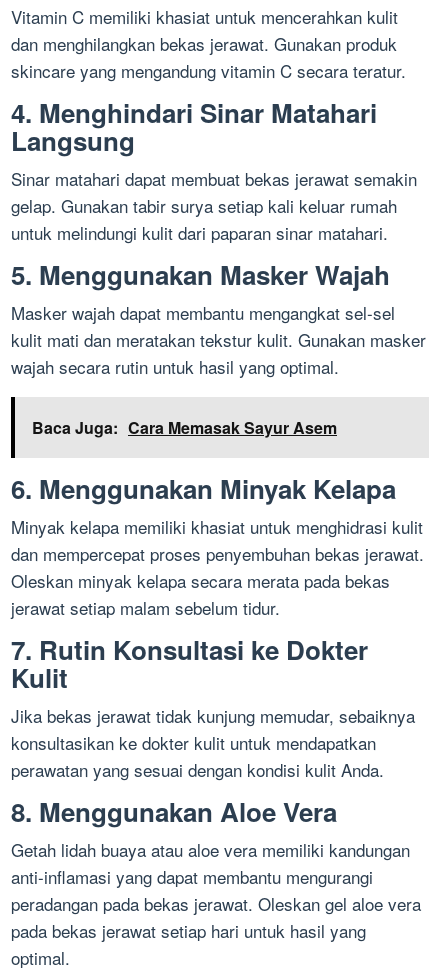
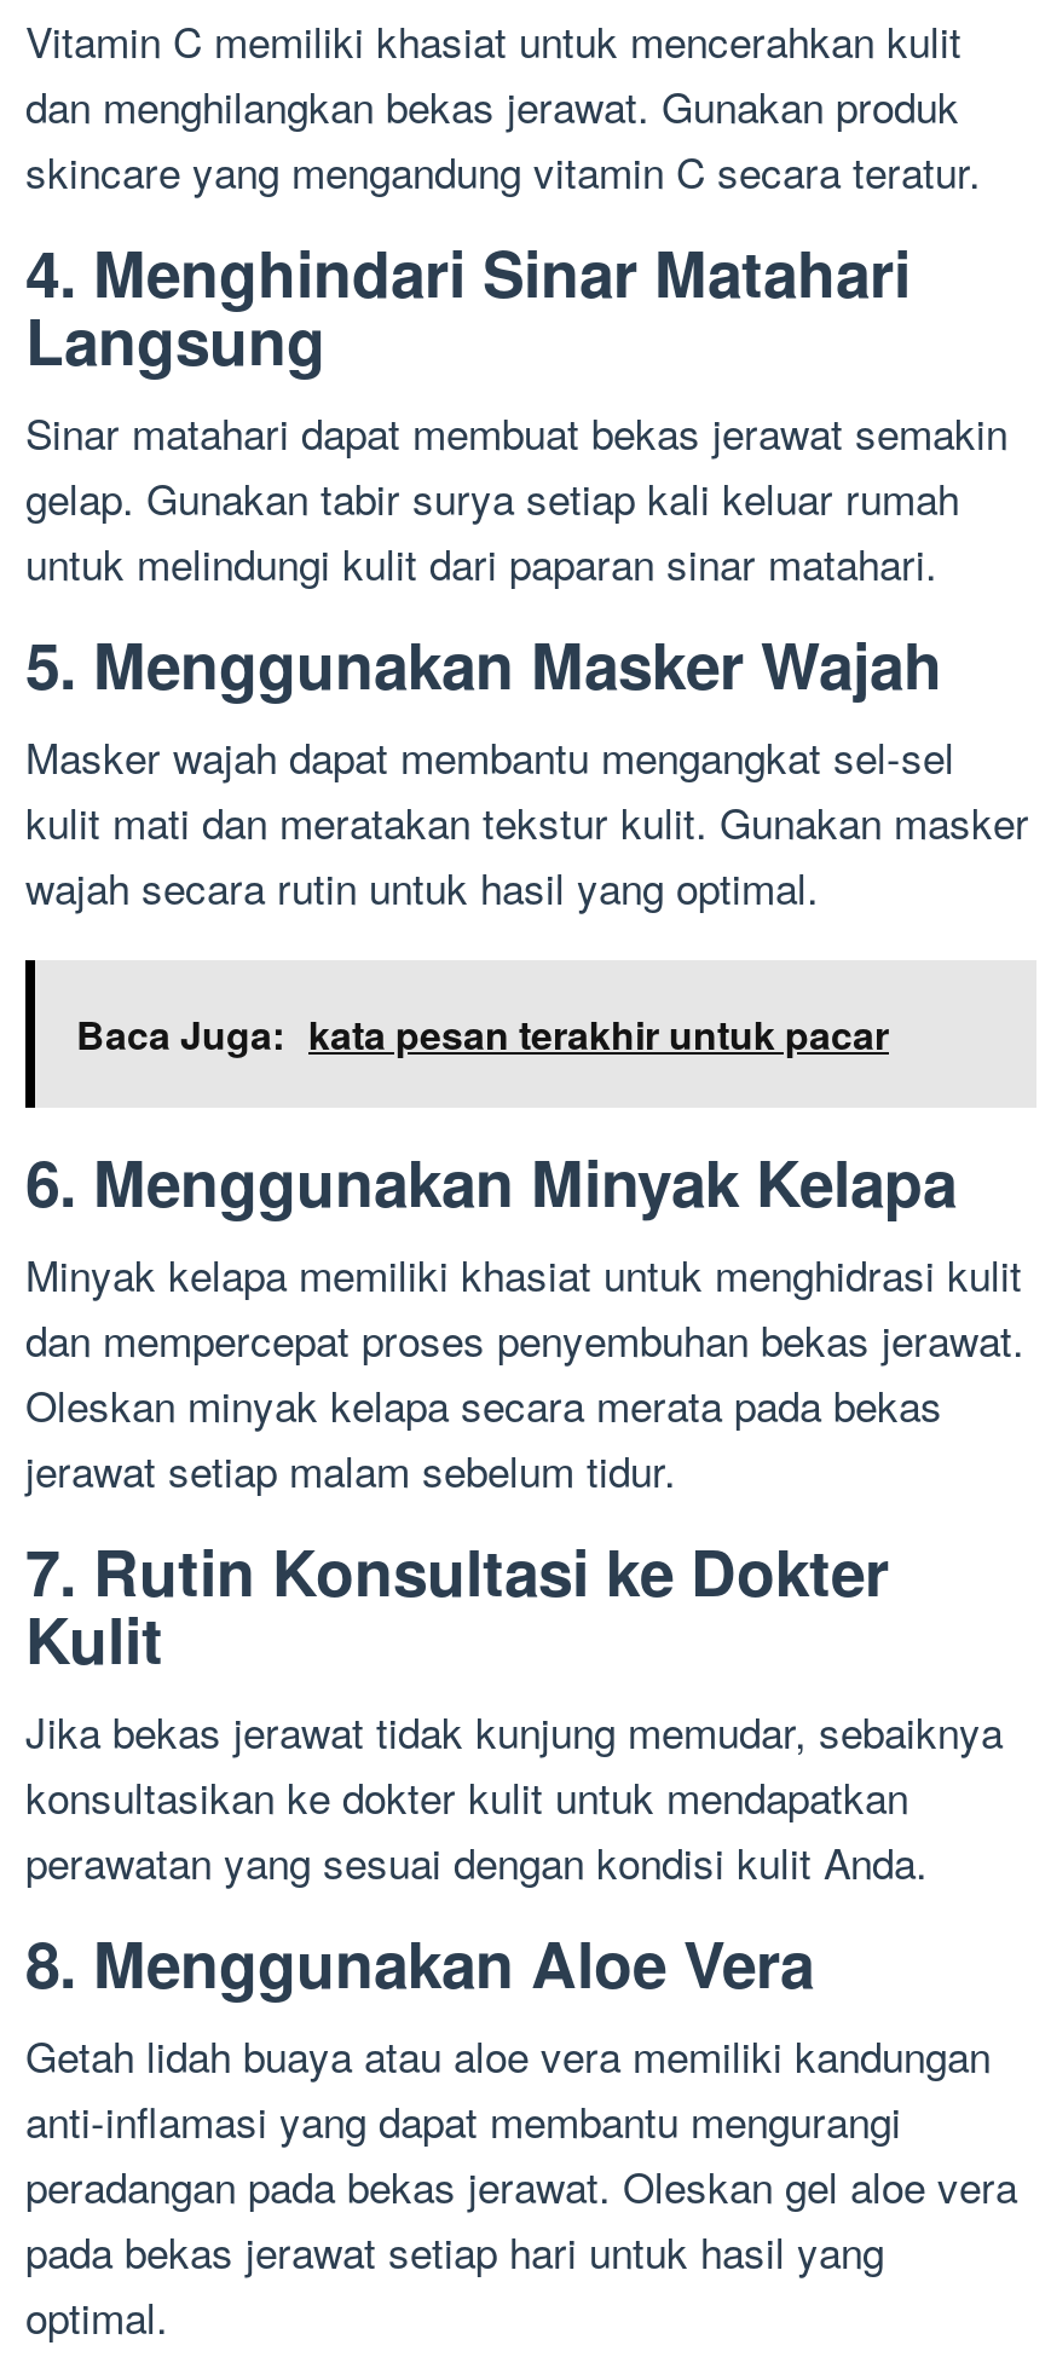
- Baca Juga: Cara Memasak Sayur Asem
+ Baca Juga: kata pesan terakhir untuk pacar
